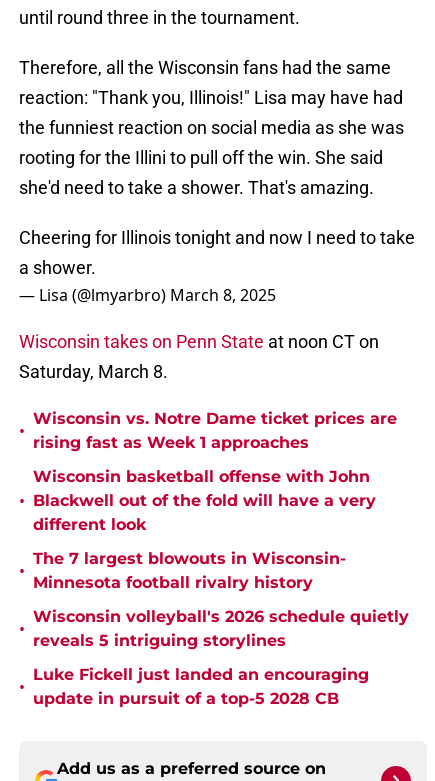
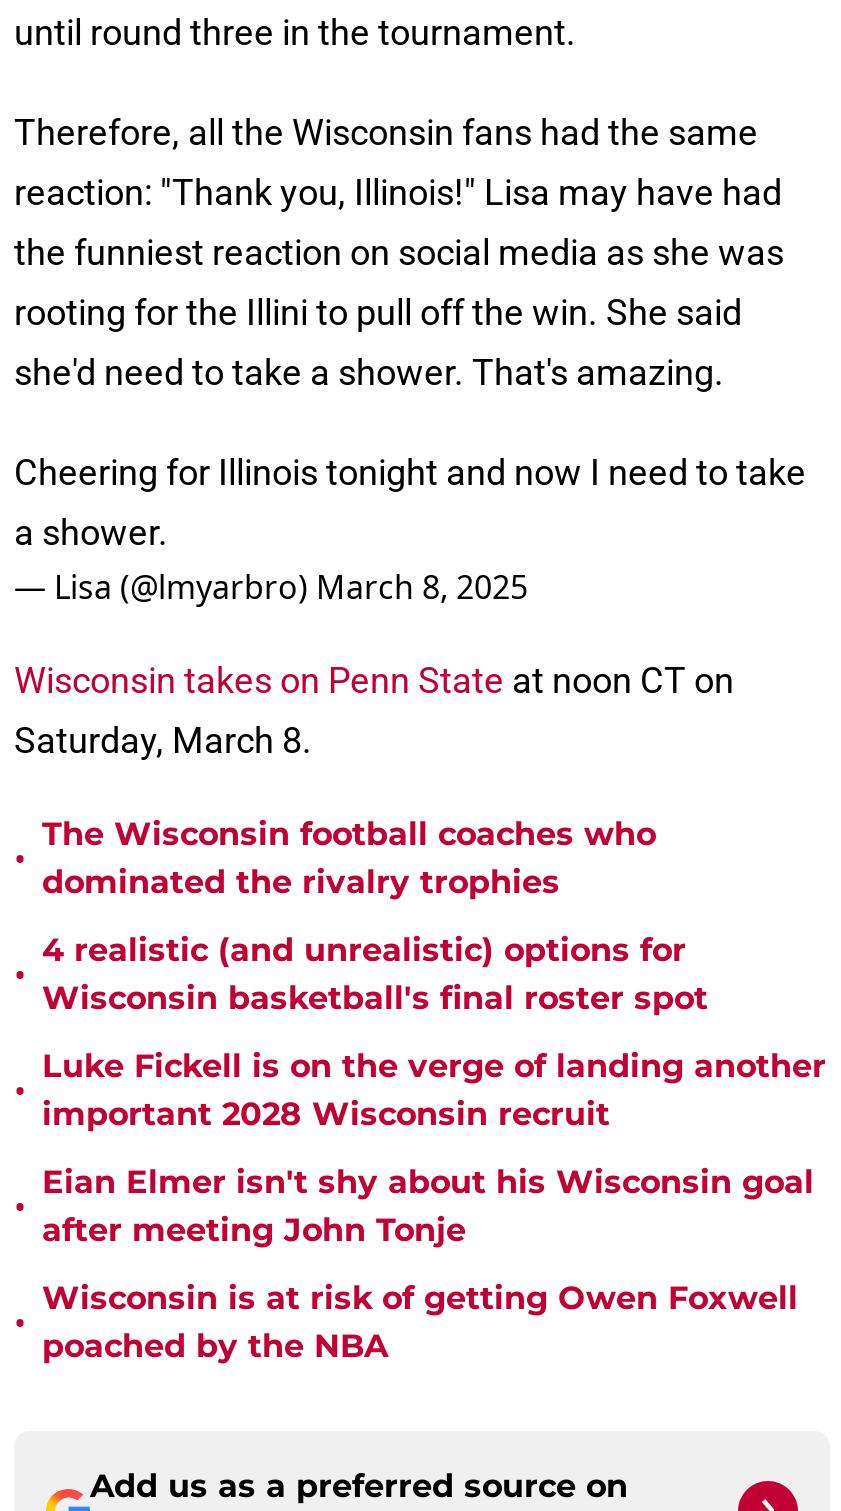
- Wisconsin vs. Notre Dame ticket prices are
- rising fast as Week 1 approaches
+ The Wisconsin football coaches who
+ dominated the rivalry trophies

- Wisconsin basketball offense with John
- Blackwell out of the fold will have a very
- different look
+ 4 realistic (and unrealistic) options for
+ Wisconsin basketball's final roster spot

- The 7 largest blowouts in Wisconsin-
- Minnesota football rivalry history
+ Luke Fickell is on the verge of landing another
+ important 2028 Wisconsin recruit

- Wisconsin volleyball's 2026 schedule quietly
- reveals 5 intriguing storylines
+ Eian Elmer isn't shy about his Wisconsin goal
+ after meeting John Tonje

- Luke Fickell just landed an encouraging
- update in pursuit of a top-5 2028 CB
+ Wisconsin is at risk of getting Owen Foxwell
+ poached by the NBA
